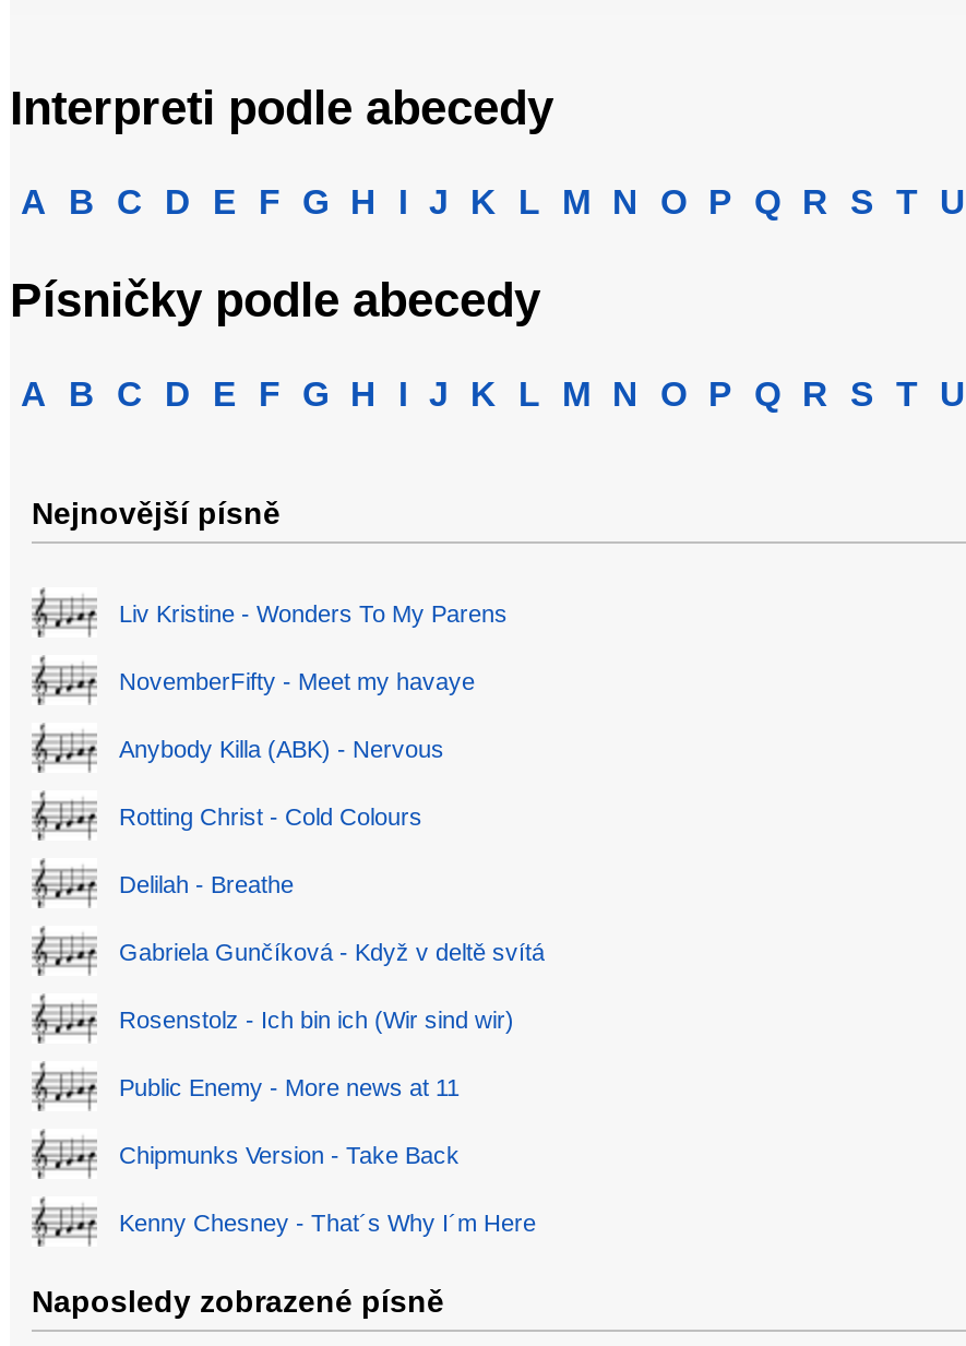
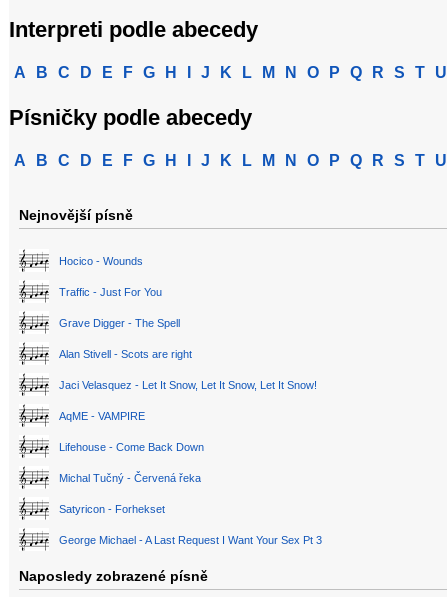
- Liv Kristine - Wonders To My Parens
+ Hocico - Wounds

- NovemberFifty - Meet my havaye
+ Traffic - Just For You

- Anybody Killa (ABK) - Nervous
+ Grave Digger - The Spell

- Rotting Christ - Cold Colours
+ Alan Stivell - Scots are right

- Delilah - Breathe
+ Jaci Velasquez - Let It Snow, Let It Snow, Let It Snow!

- Gabriela Gunčíková - Když v deltě svítá
+ AqME - VAMPIRE

- Rosenstolz - Ich bin ich (Wir sind wir)
+ Lifehouse - Come Back Down

- Public Enemy - More news at 11
+ Michal Tučný - Červená řeka

- Chipmunks Version - Take Back
+ Satyricon - Forhekset

- Kenny Chesney - That´s Why I´m Here
+ George Michael - A Last Request I Want Your Sex Pt 3
